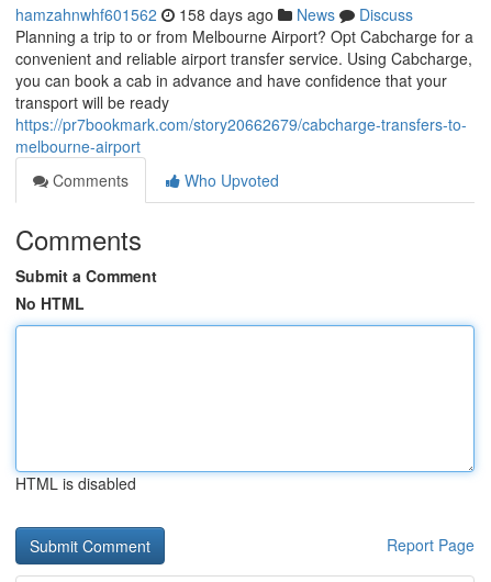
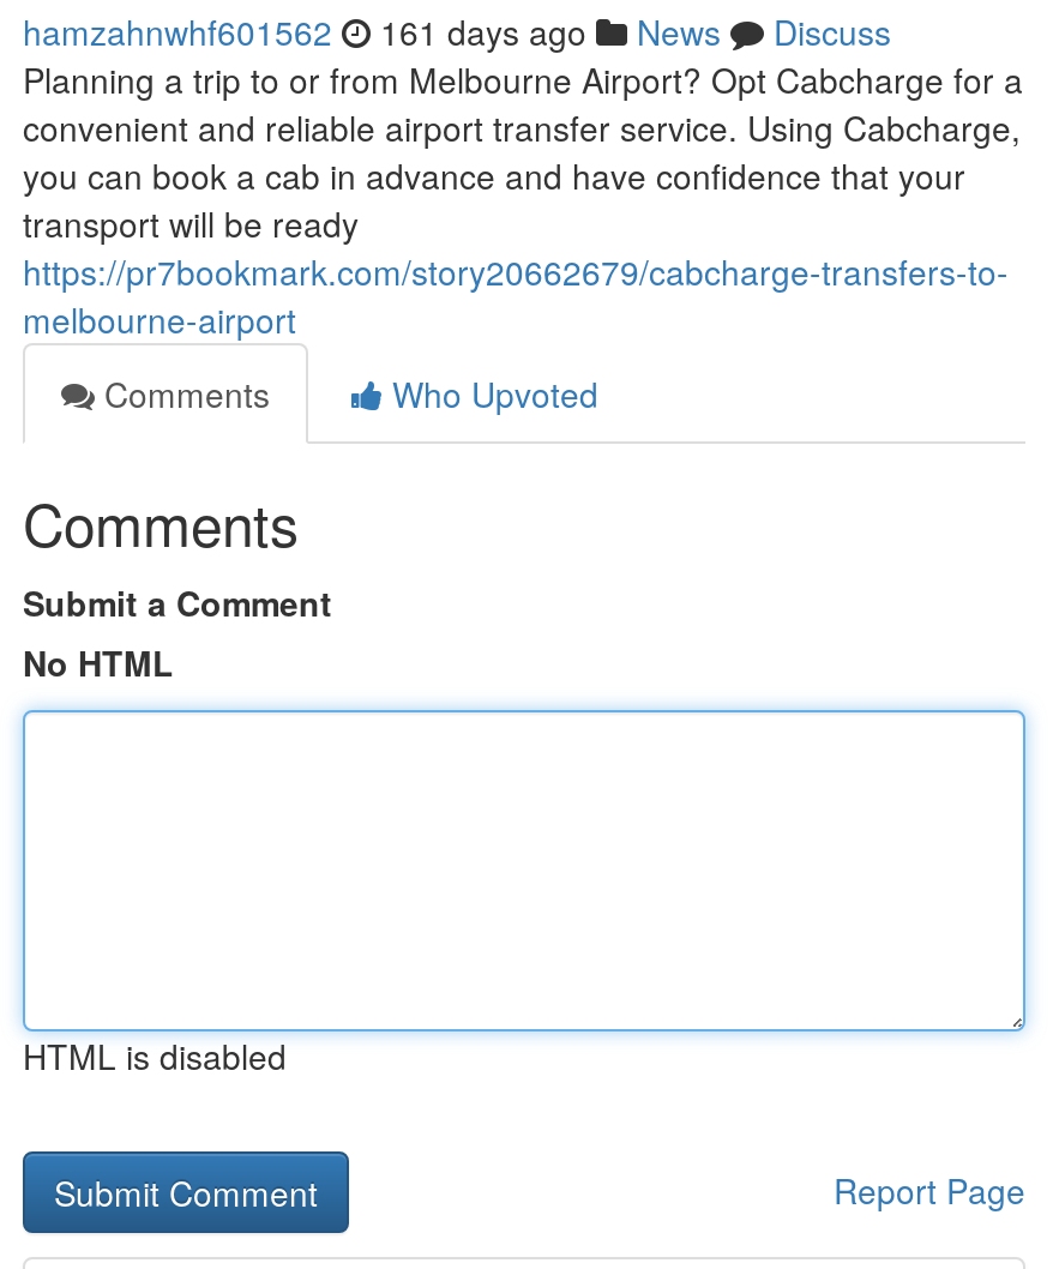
- hamzahnwhf601562 158 days ago News Discuss
+ hamzahnwhf601562 161 days ago News Discuss
